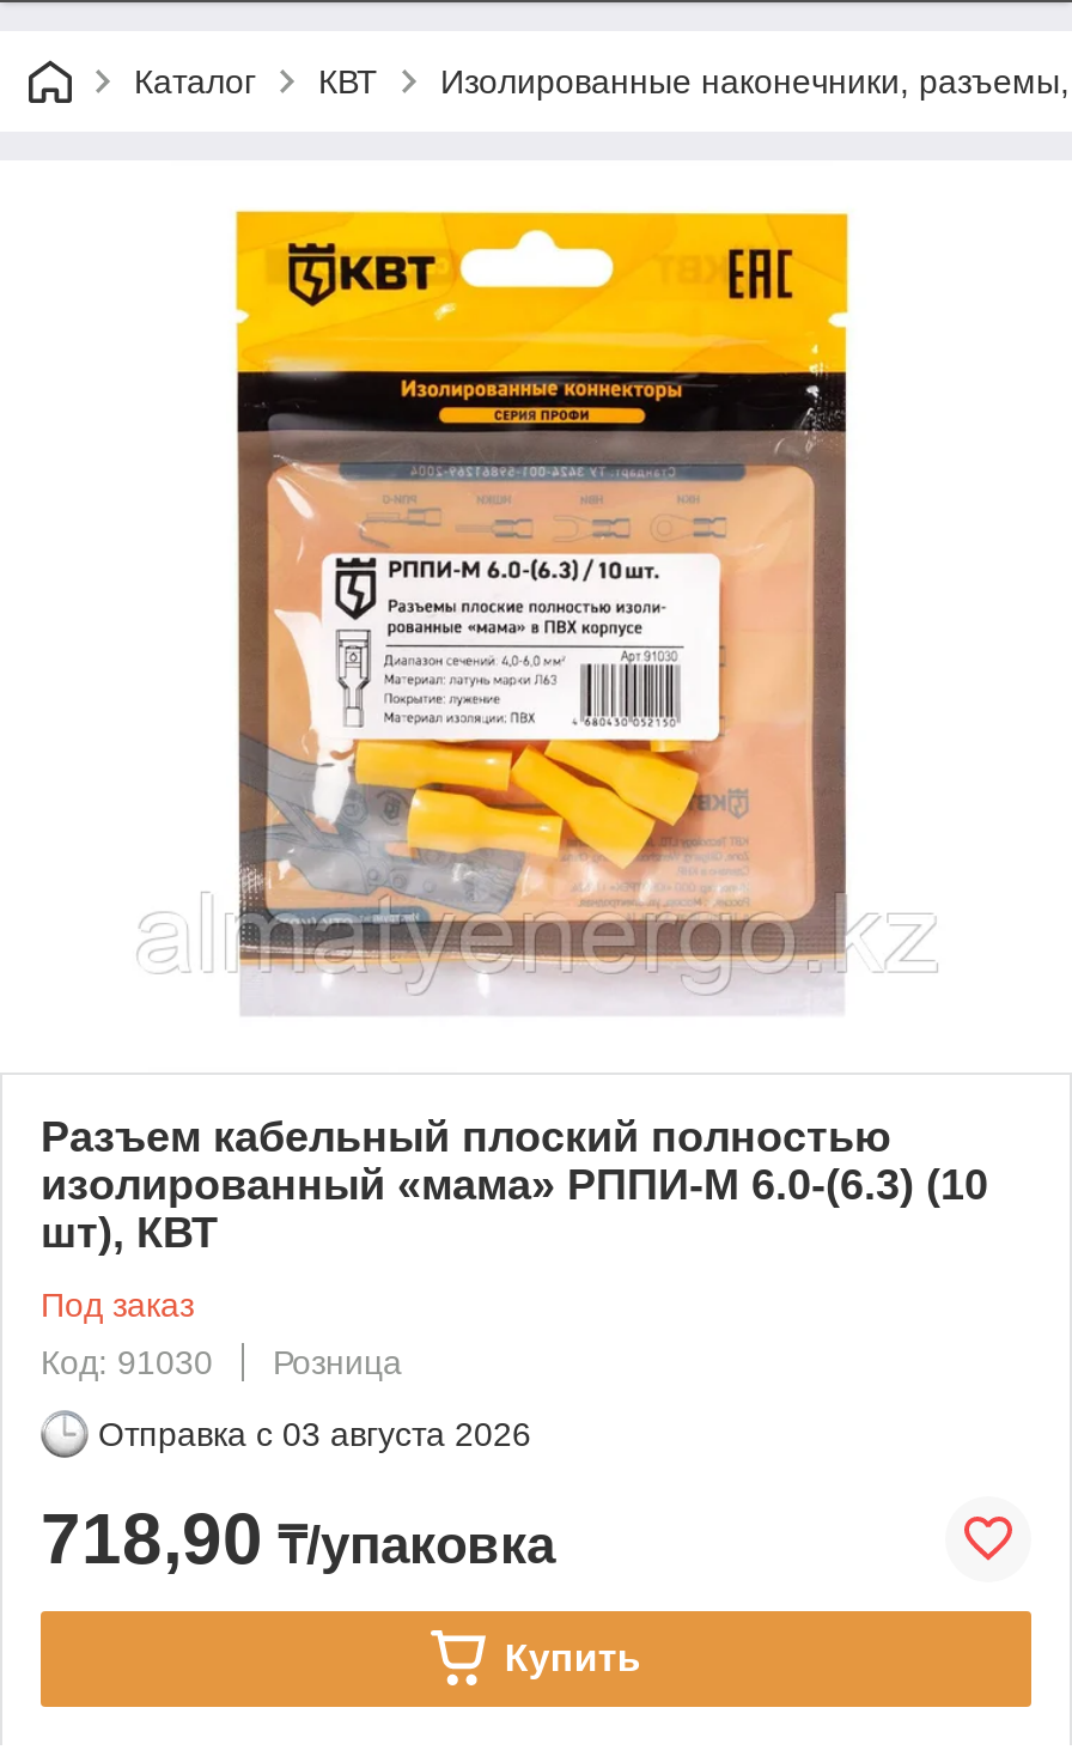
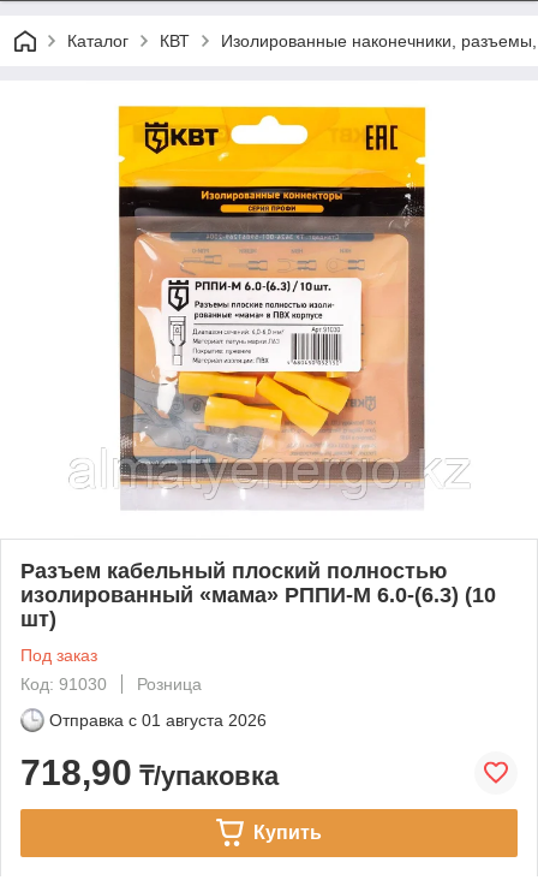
- шт), КВТ
+ шт)

- Отправка с 03 августа 2026
+ Отправка с 01 августа 2026
